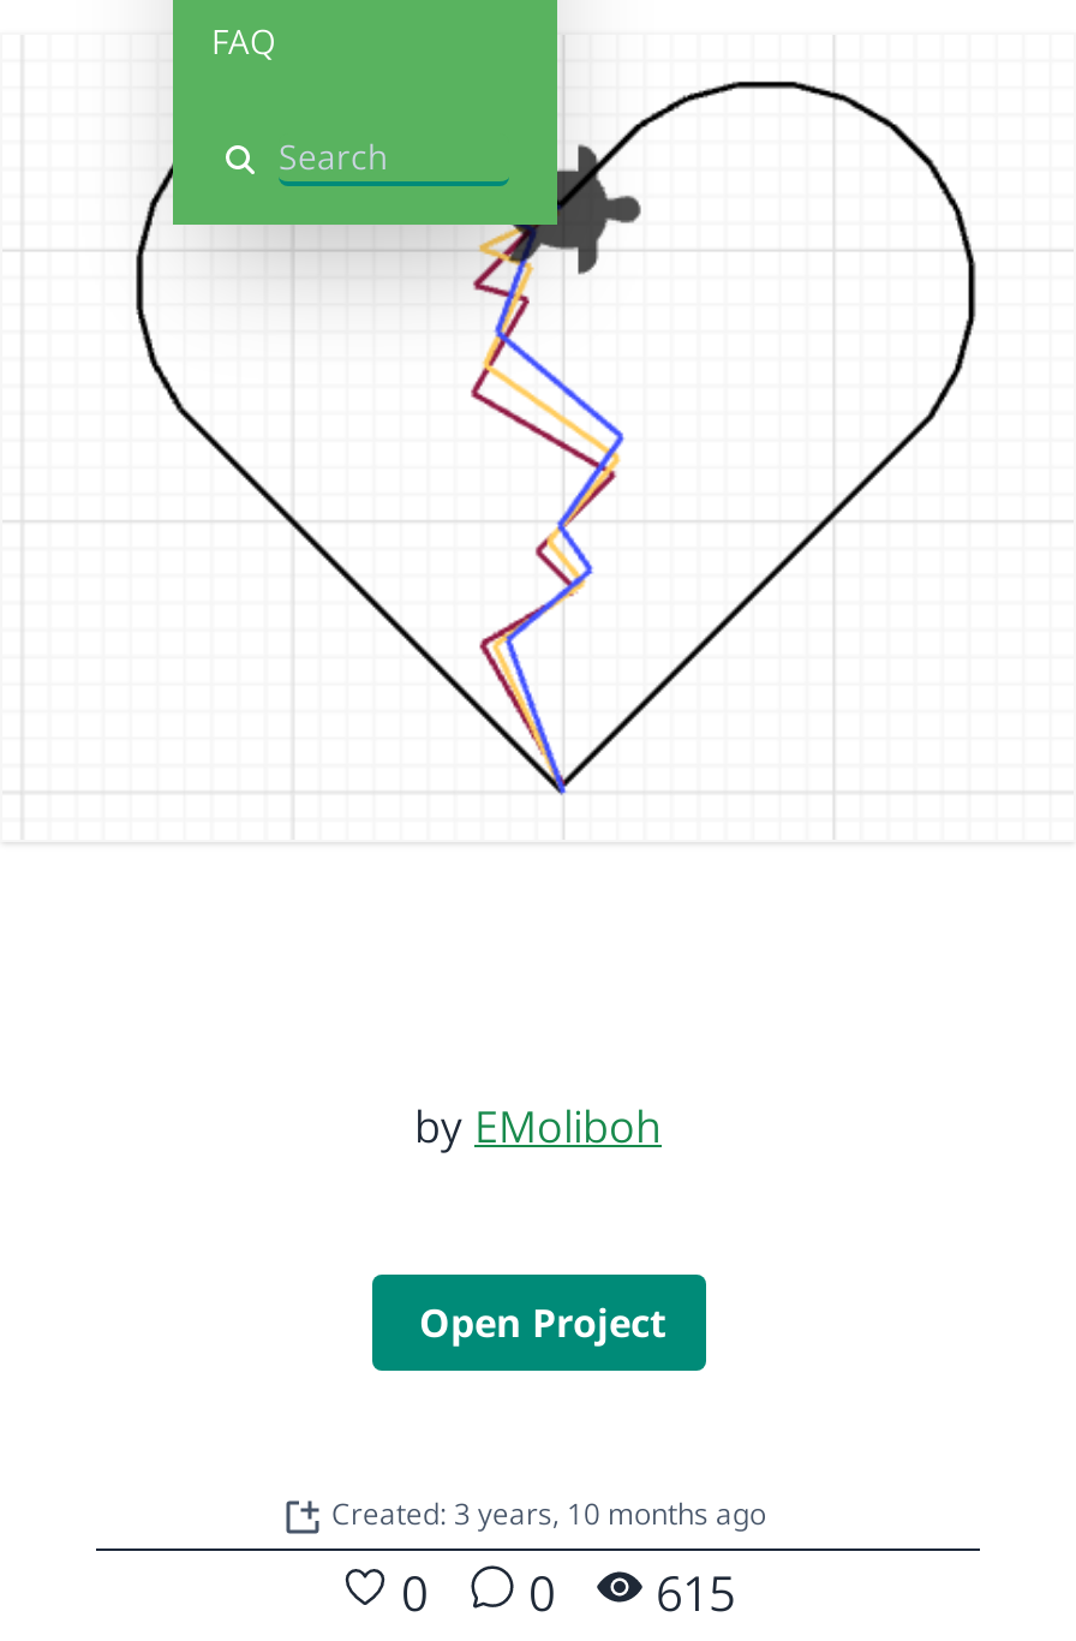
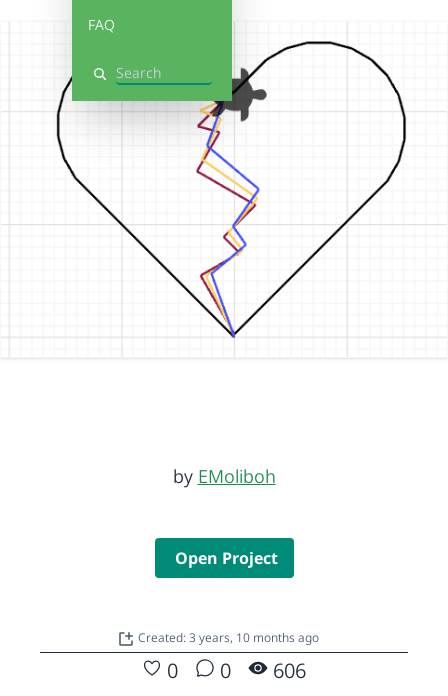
- 0 0 615
+ 0 0 606
